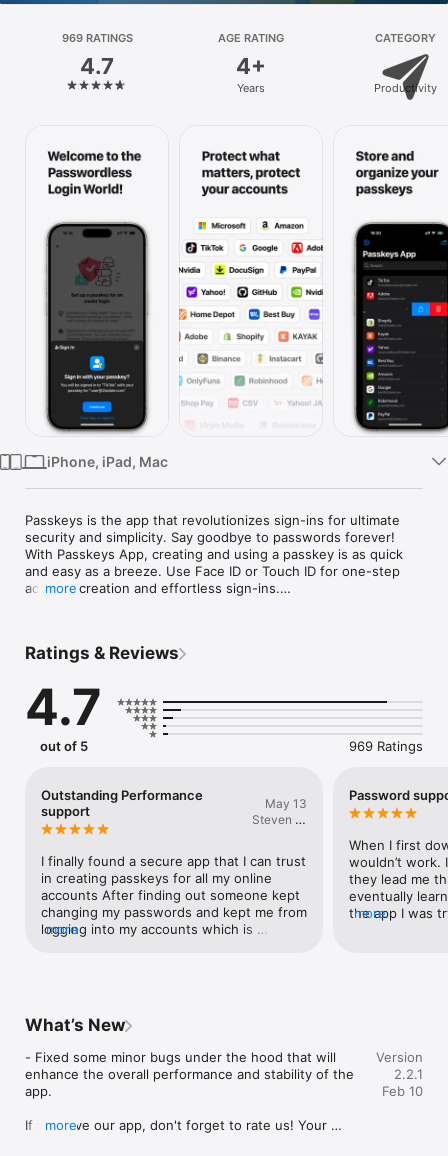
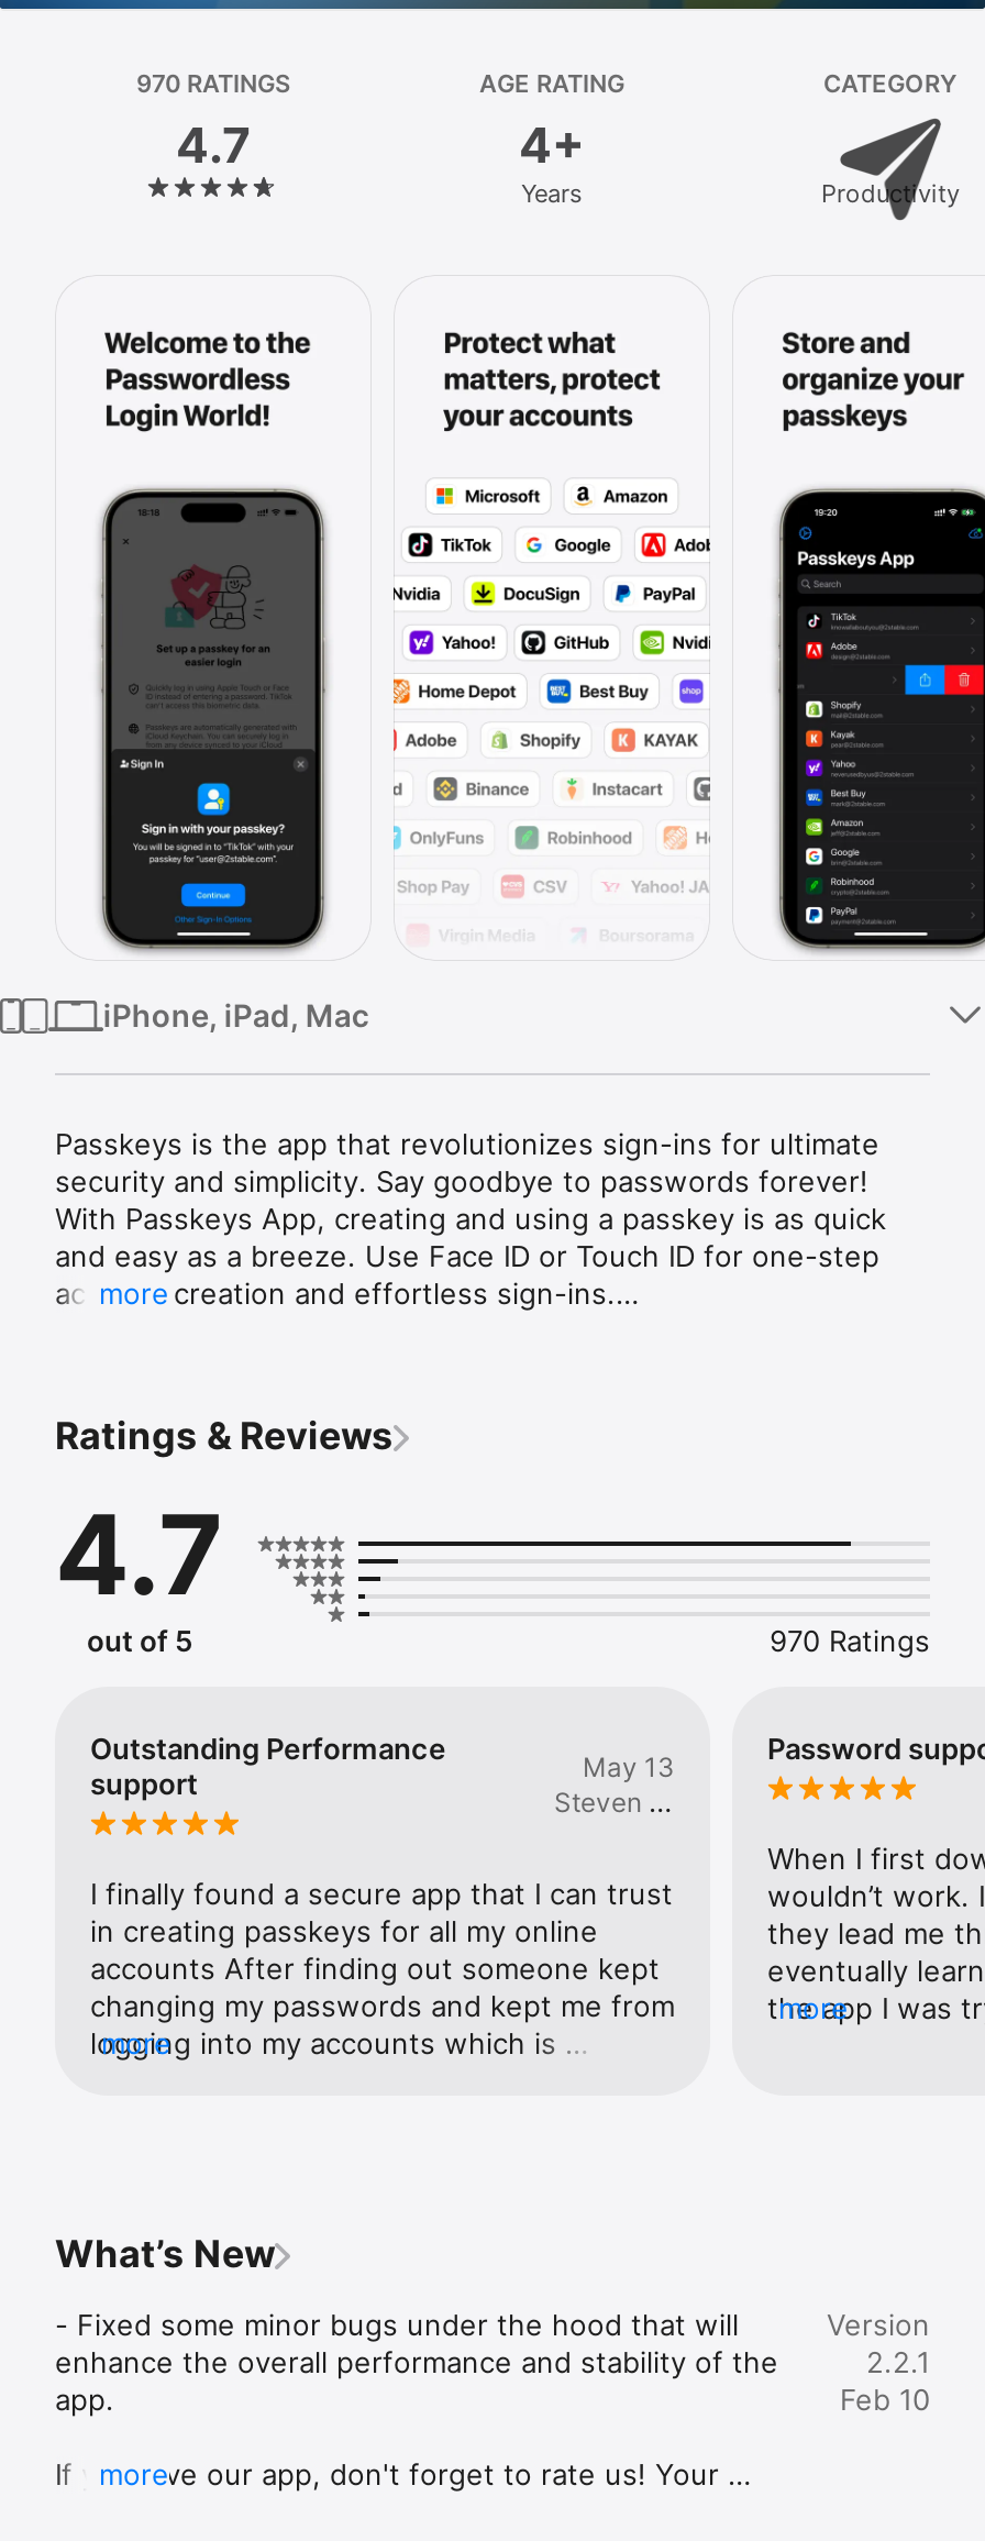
- 969 RATINGS
+ 970 RATINGS

- 969 Ratings
+ 970 Ratings
